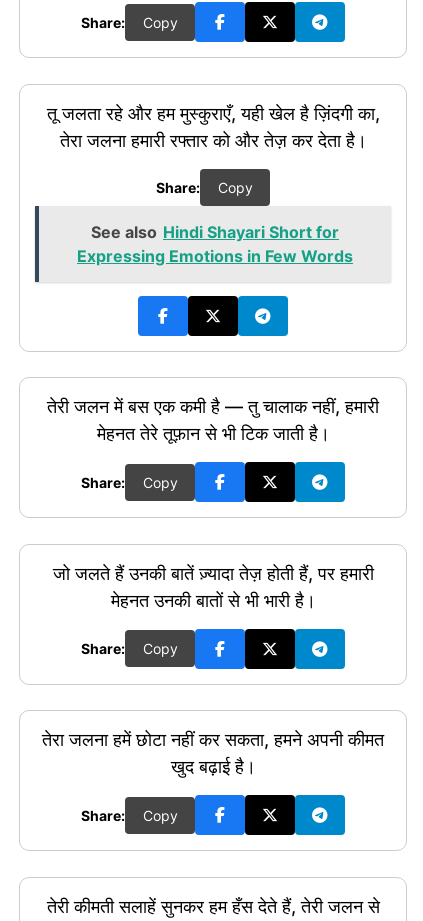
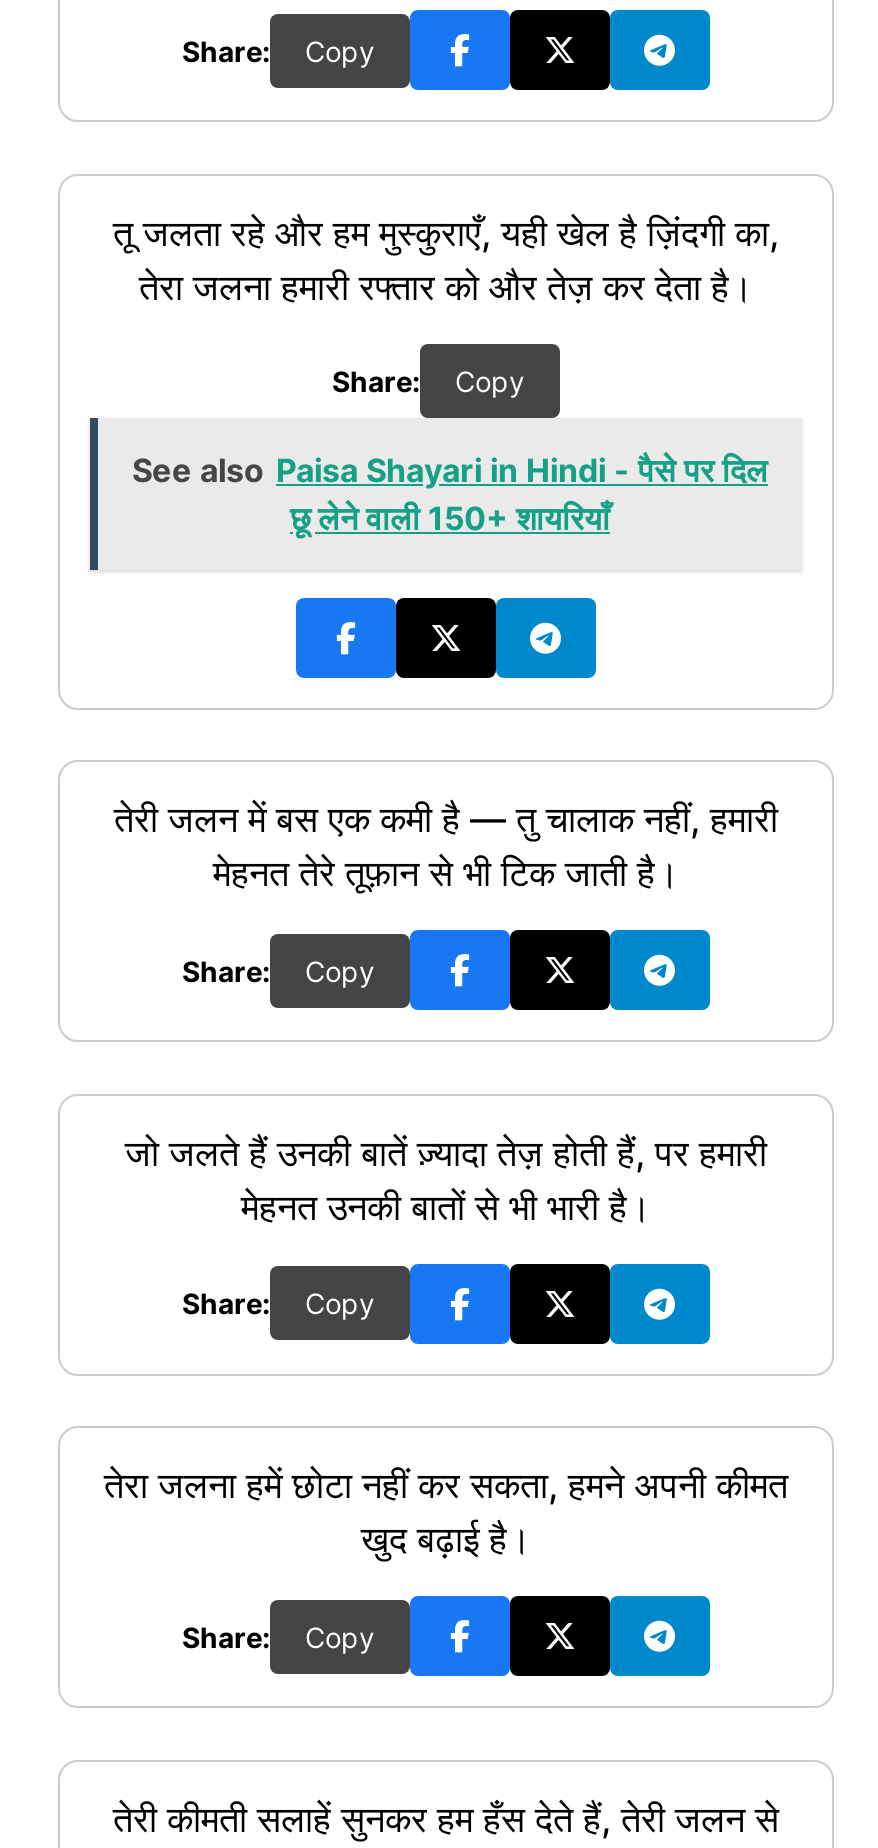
- See also Hindi Shayari Short for
- Expressing Emotions in Few Words
+ See also Paisa Shayari in Hindi - पैसे पर दिल
+ छू लेने वाली 150+ शायरियाँ
